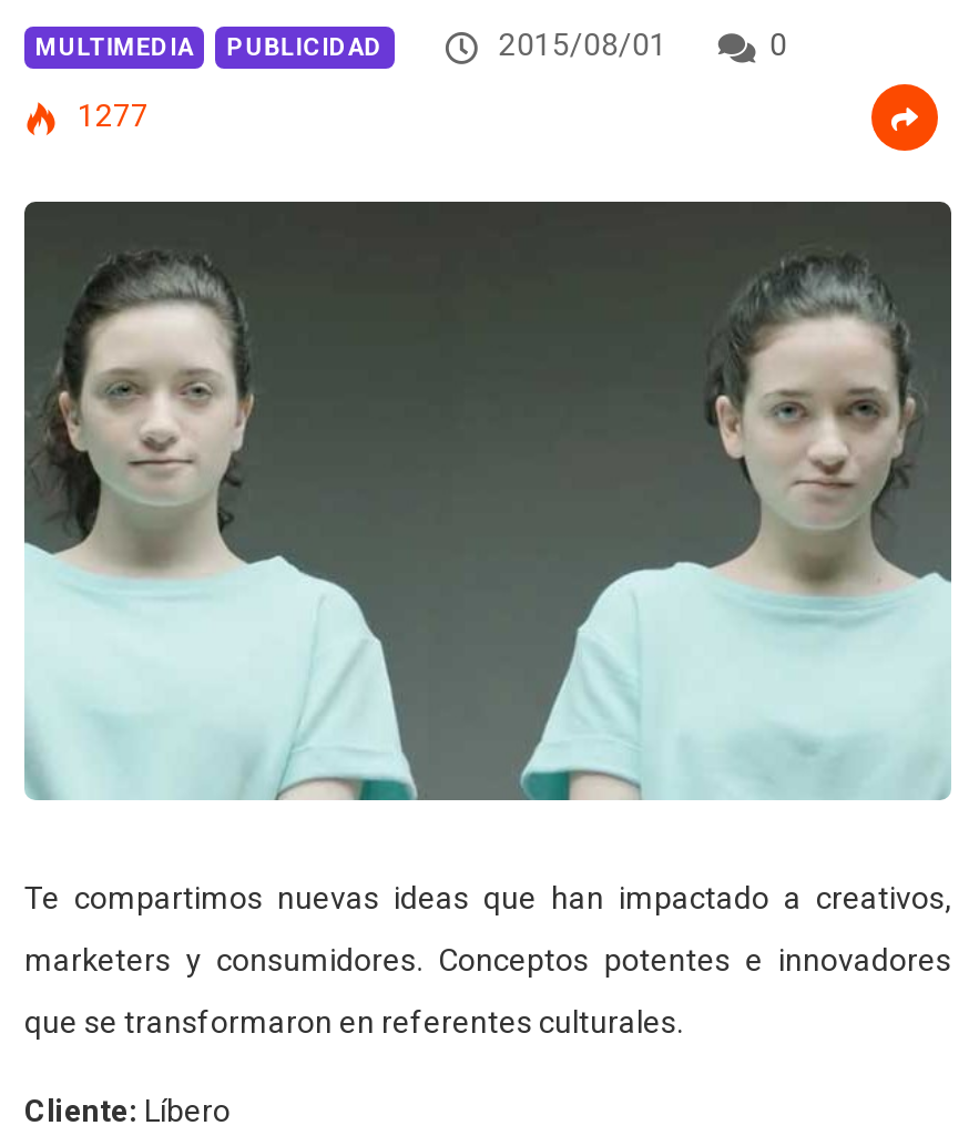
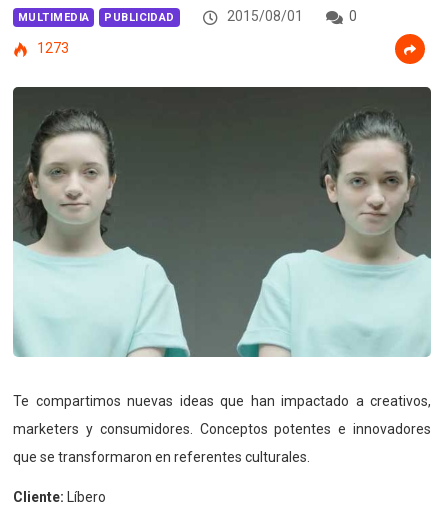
- 1277
+ 1273
